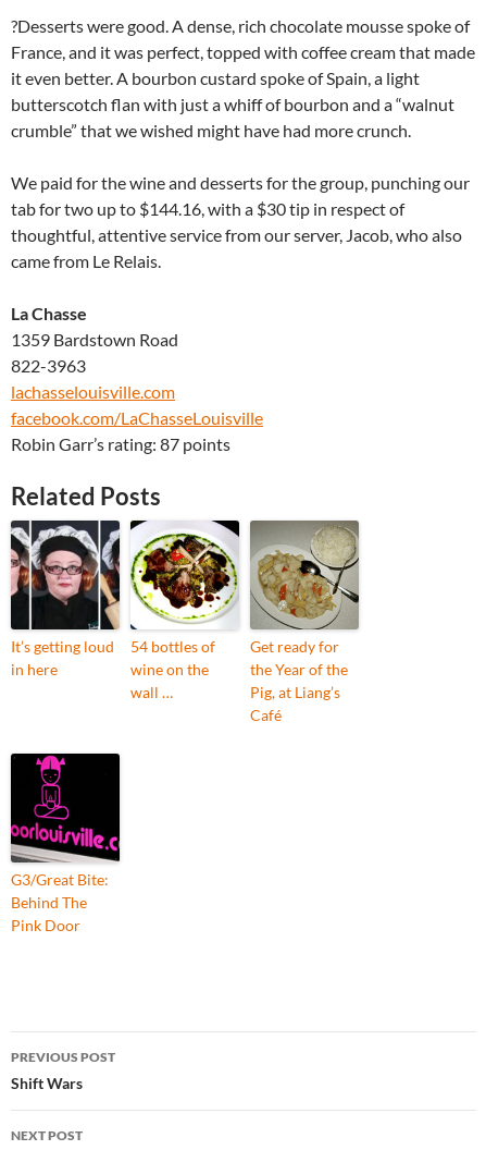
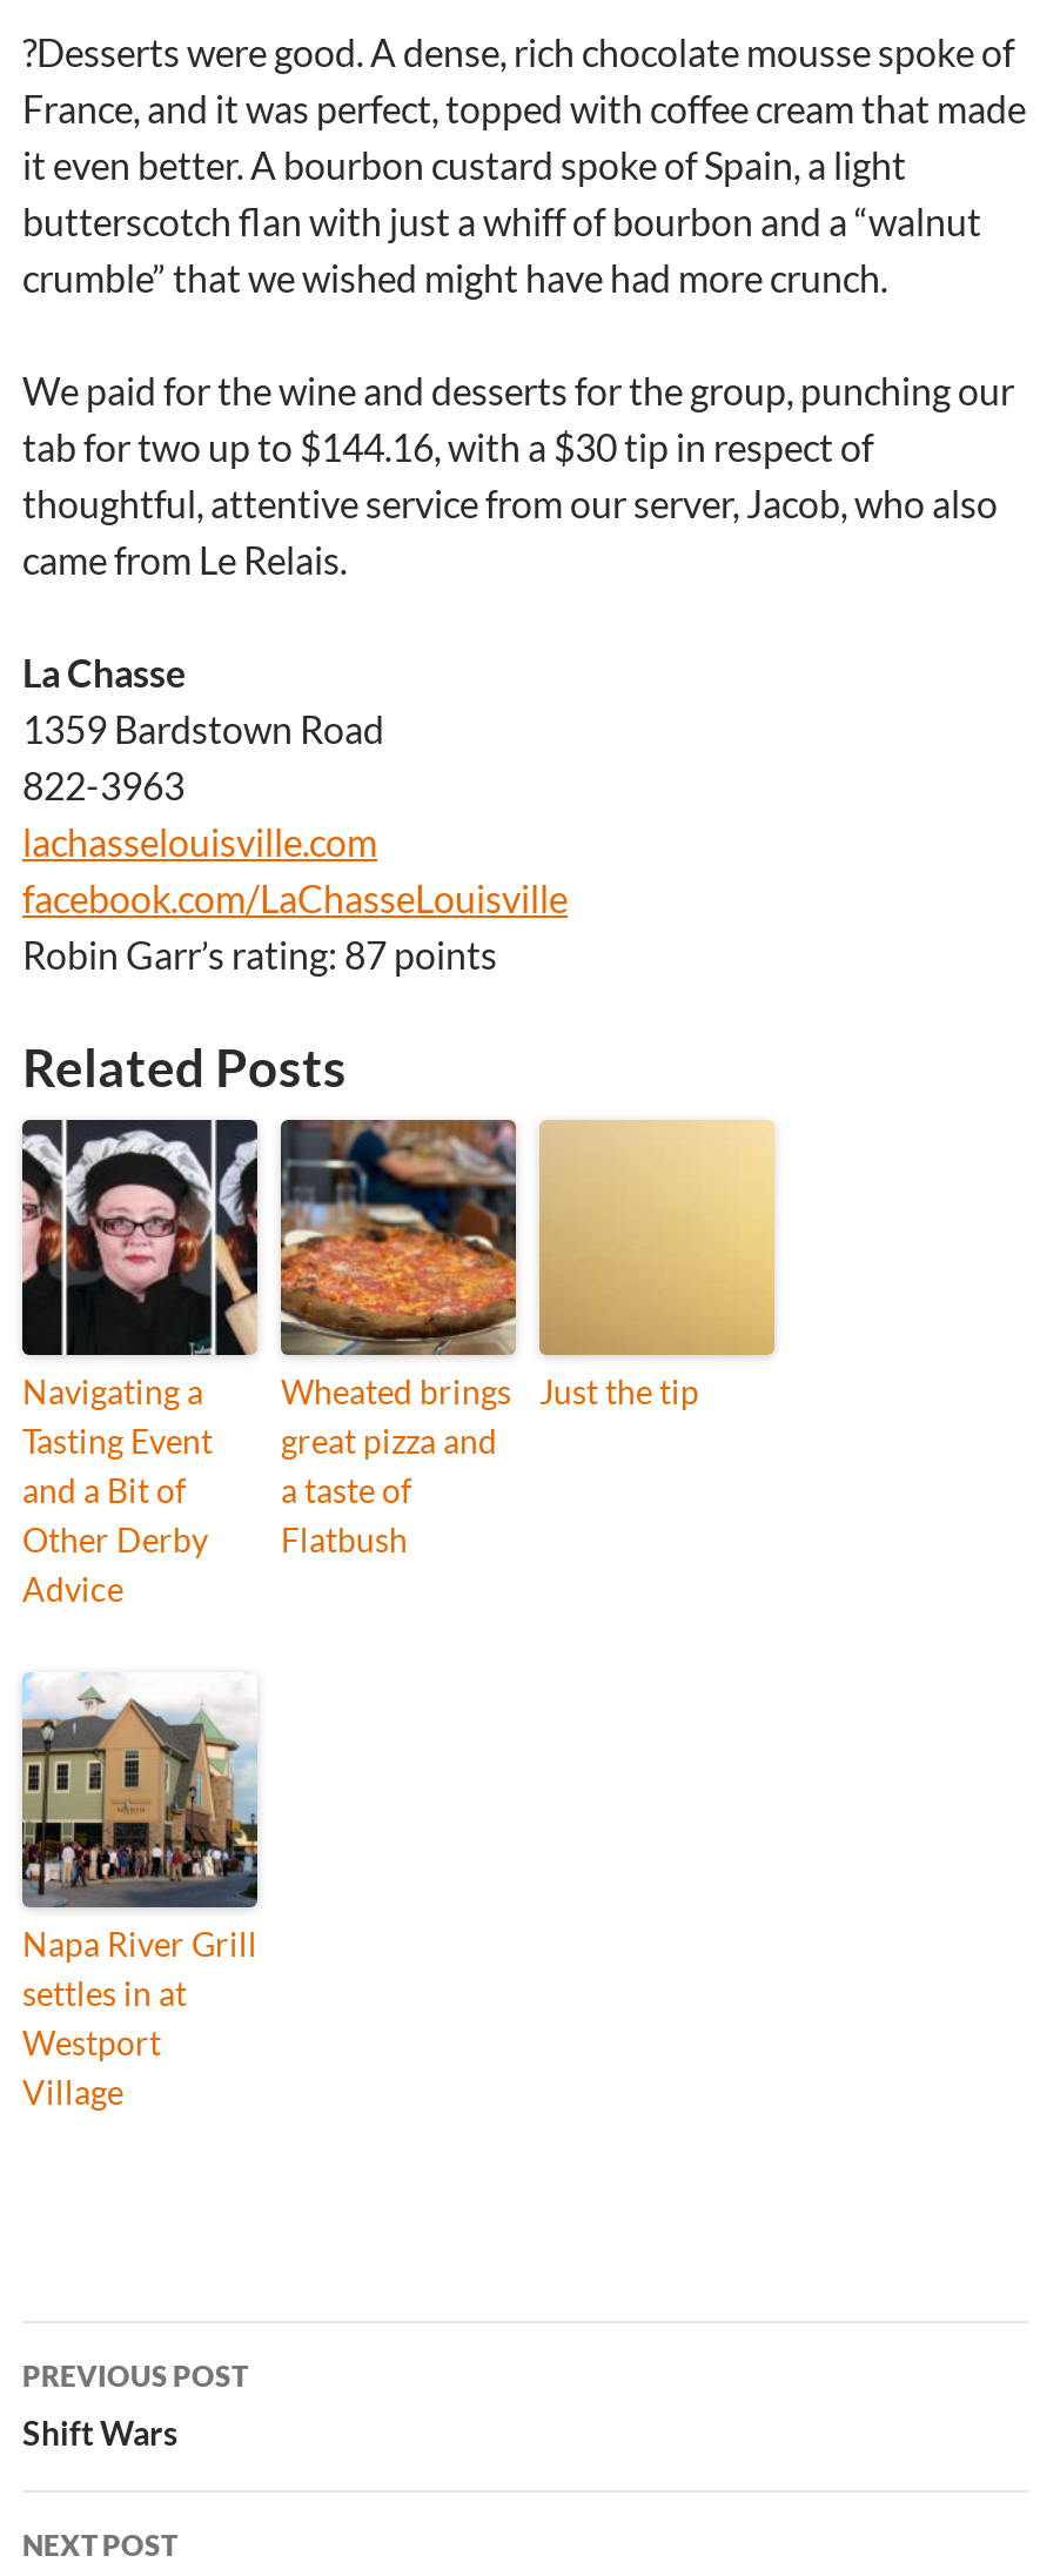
- [image]
+ [image]

- [image]
- Get ready for
- the Year of the
- Pig, at Liang’s
- Café
+ [image]
+ Just the tip

- It’s getting loud
- in here
+ Navigating a
+ Tasting Event
+ and a Bit of
+ Other Derby
+ Advice

- 54 bottles of
- wine on the
- wall …
+ Wheated brings
+ great pizza and
+ a taste of
+ Flatbush

- [image]
- G3/Great Bite:
- Behind The
- Pink Door
+ [image]
+ Napa River Grill
+ settles in at
+ Westport
+ Village
